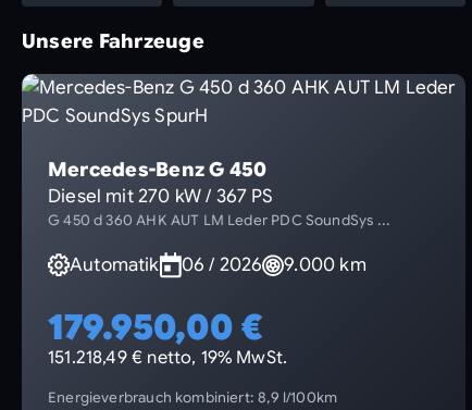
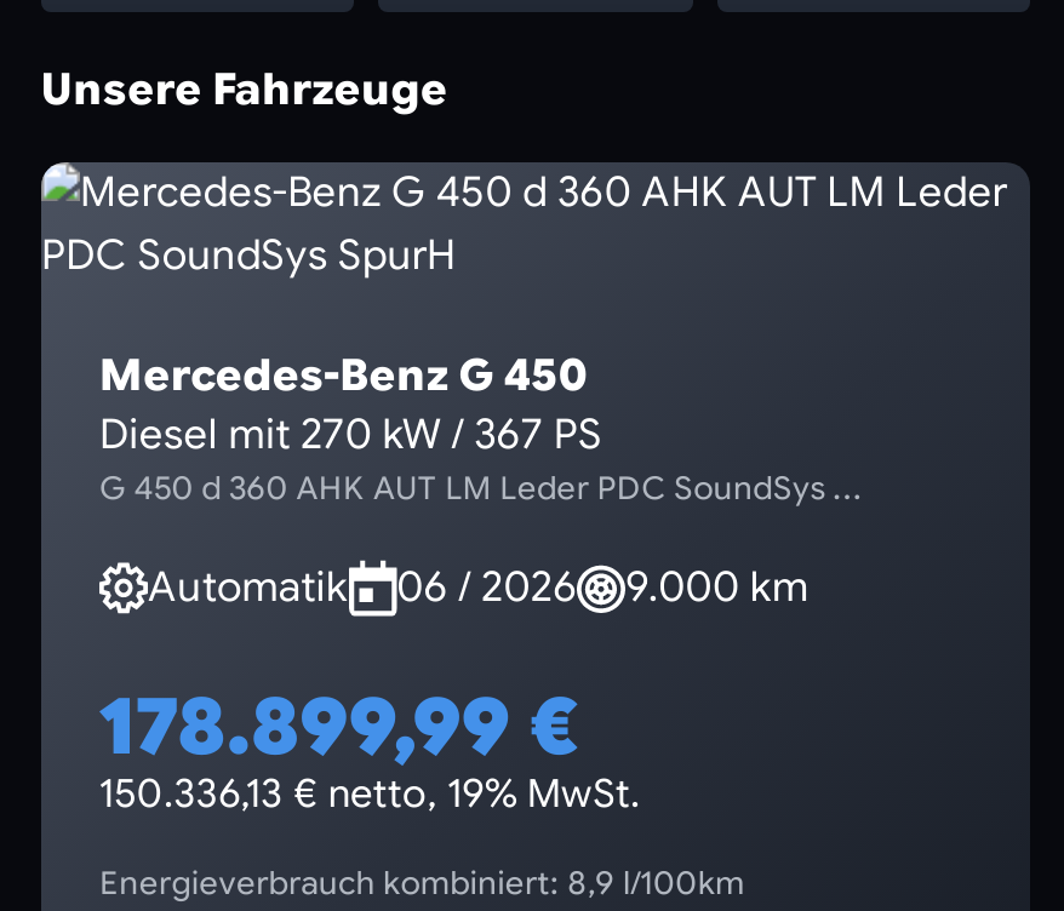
- 179.950,00 €
+ 178.899,99 €

- 151.218,49 € netto, 19% MwSt.
+ 150.336,13 € netto, 19% MwSt.
